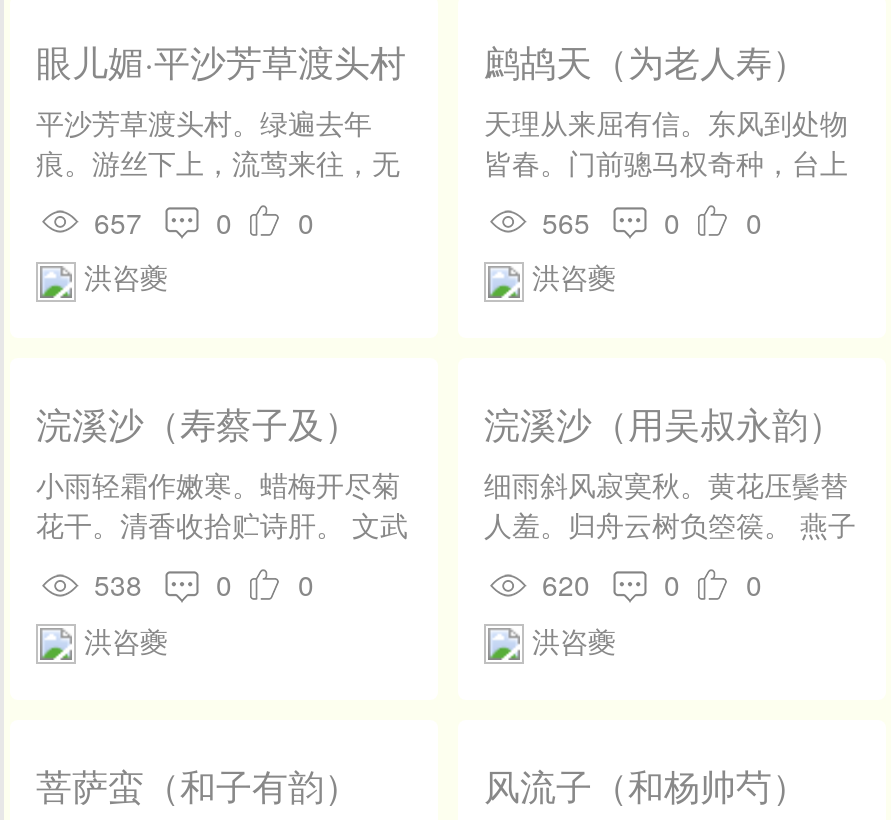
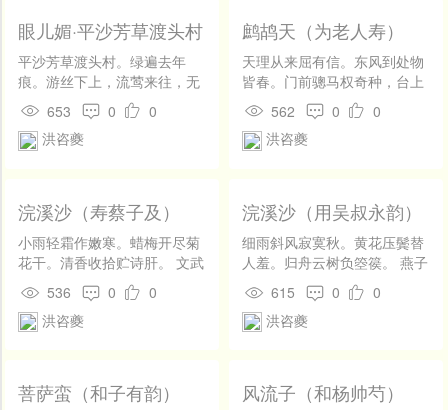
- 657
+ 653

- 565
+ 562

- 538
+ 536

- 620
+ 615
